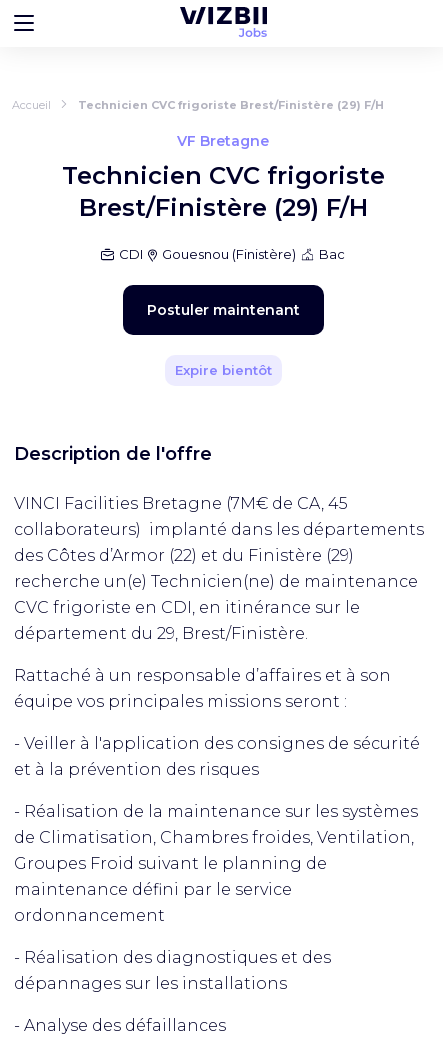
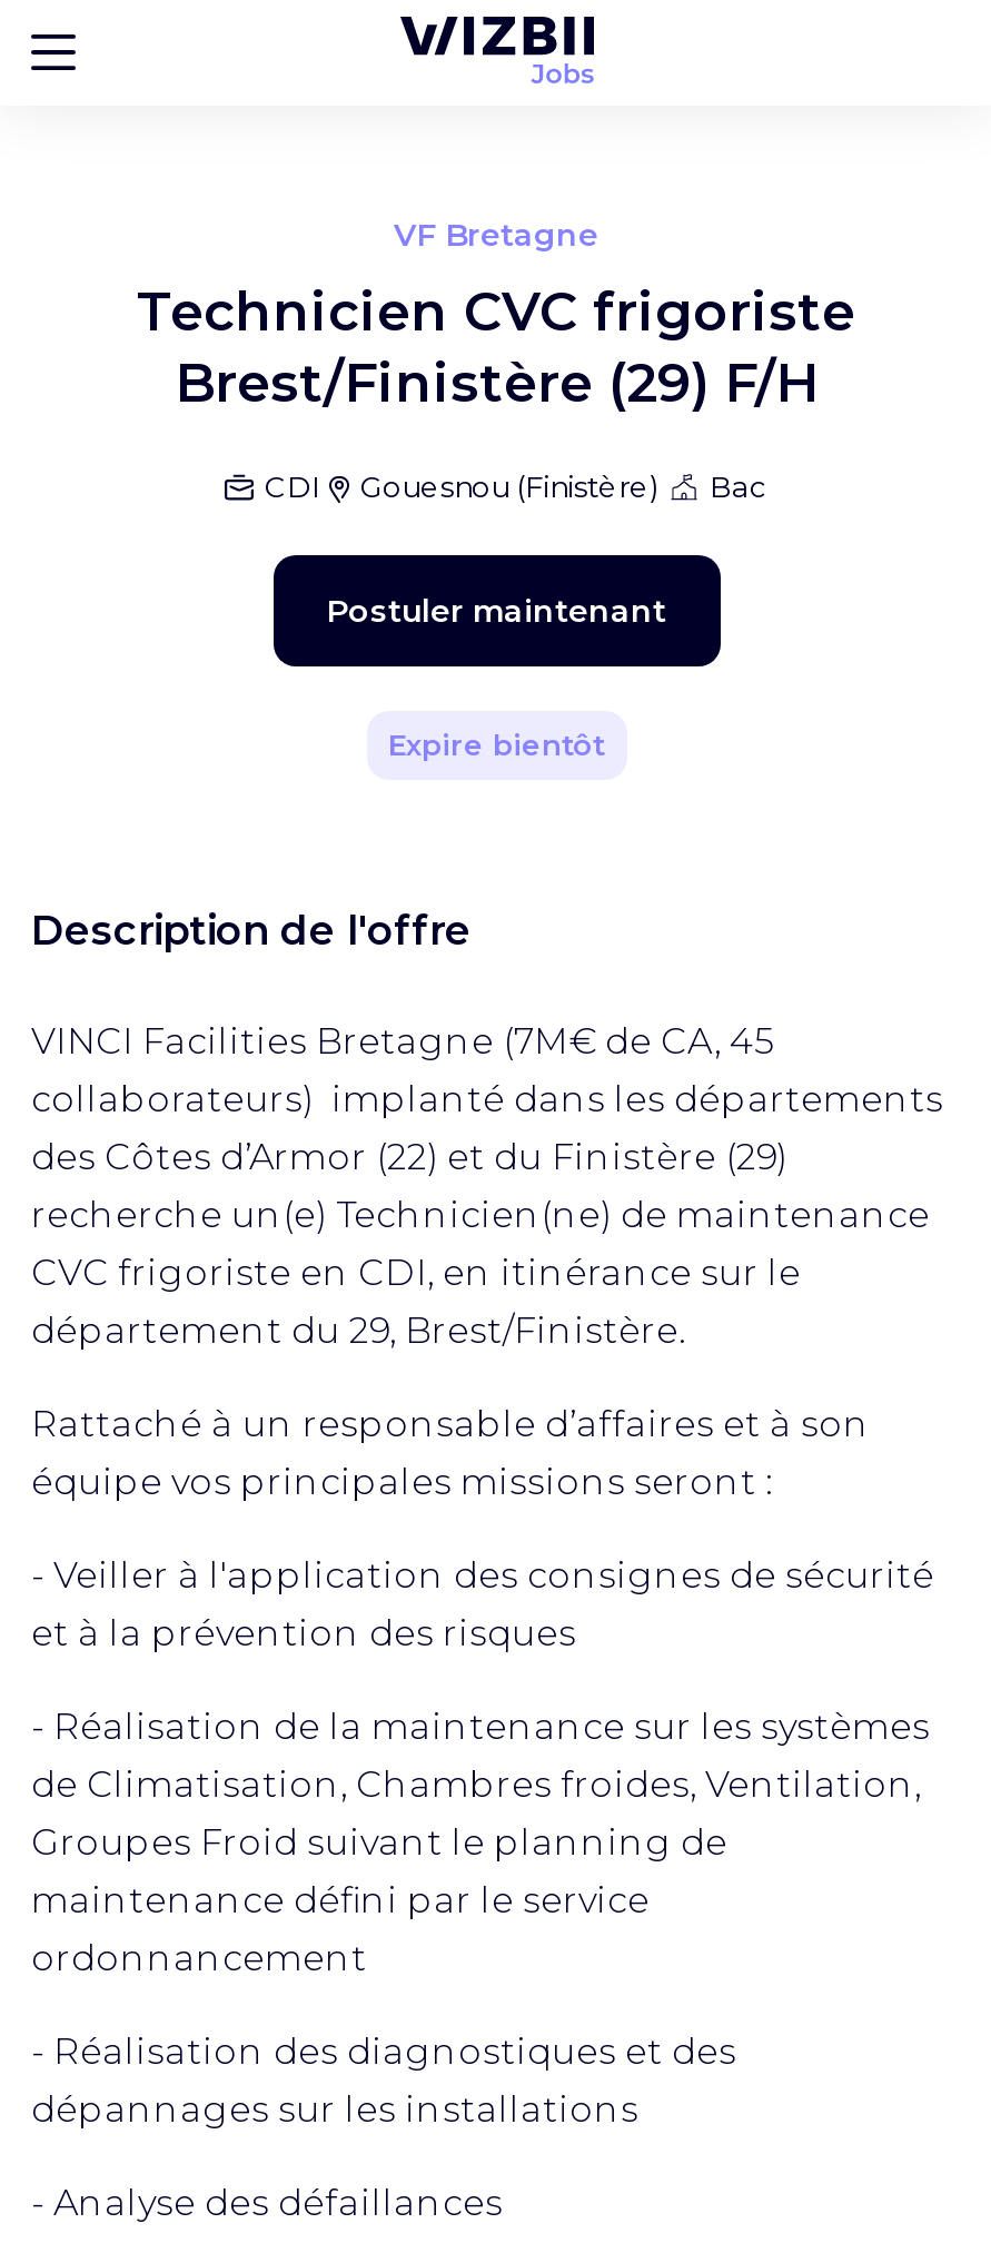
- Accueil
- Technicien CVC frigoriste Brest/Finistère (29) F/H
